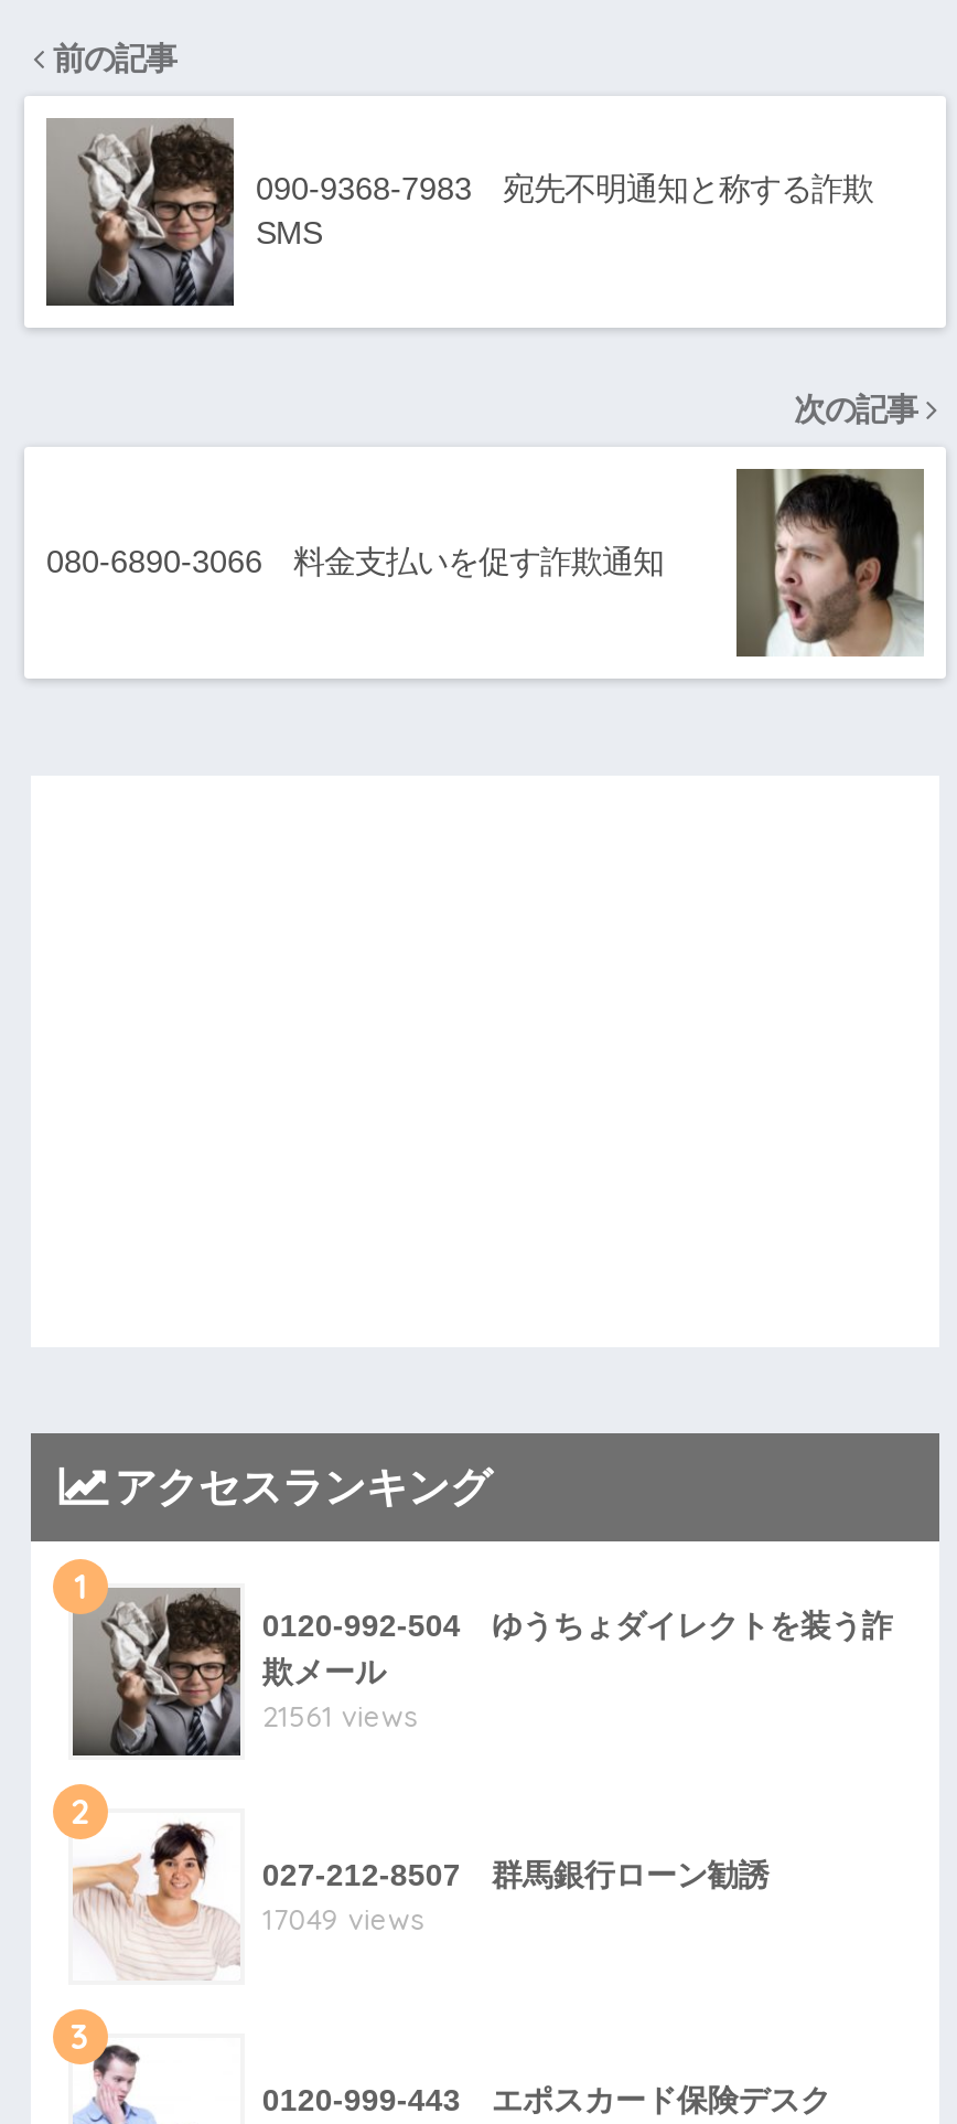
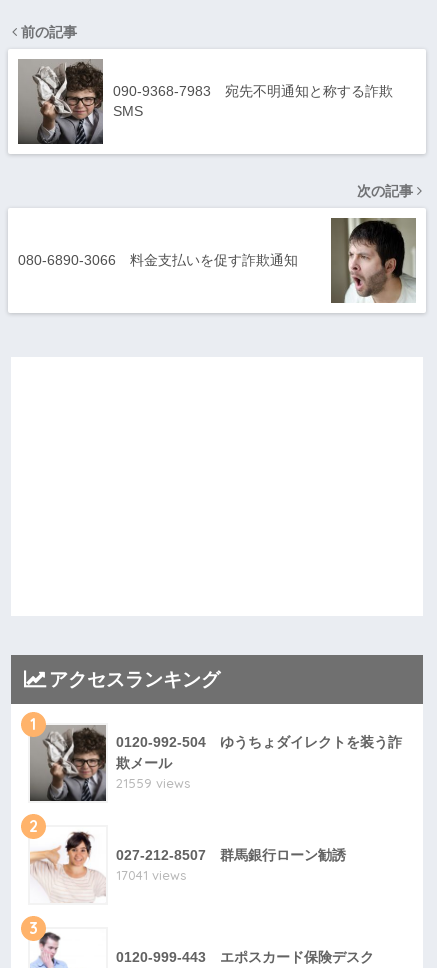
- 21561 views
+ 21559 views

- 17049 views
+ 17041 views
